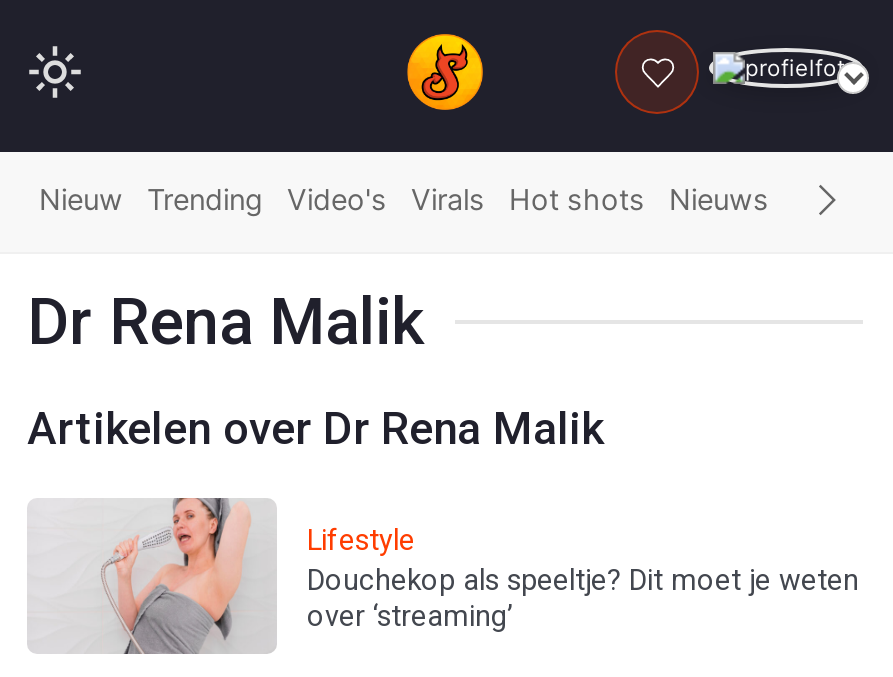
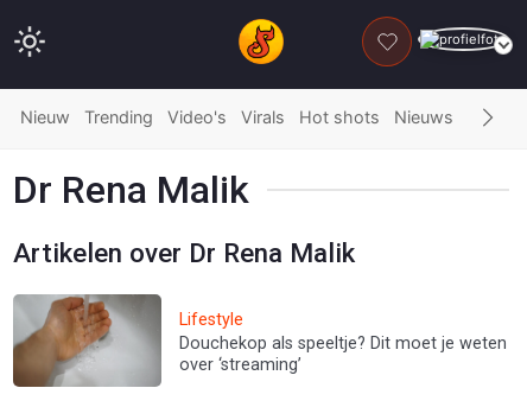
- [image]
+ [image]
